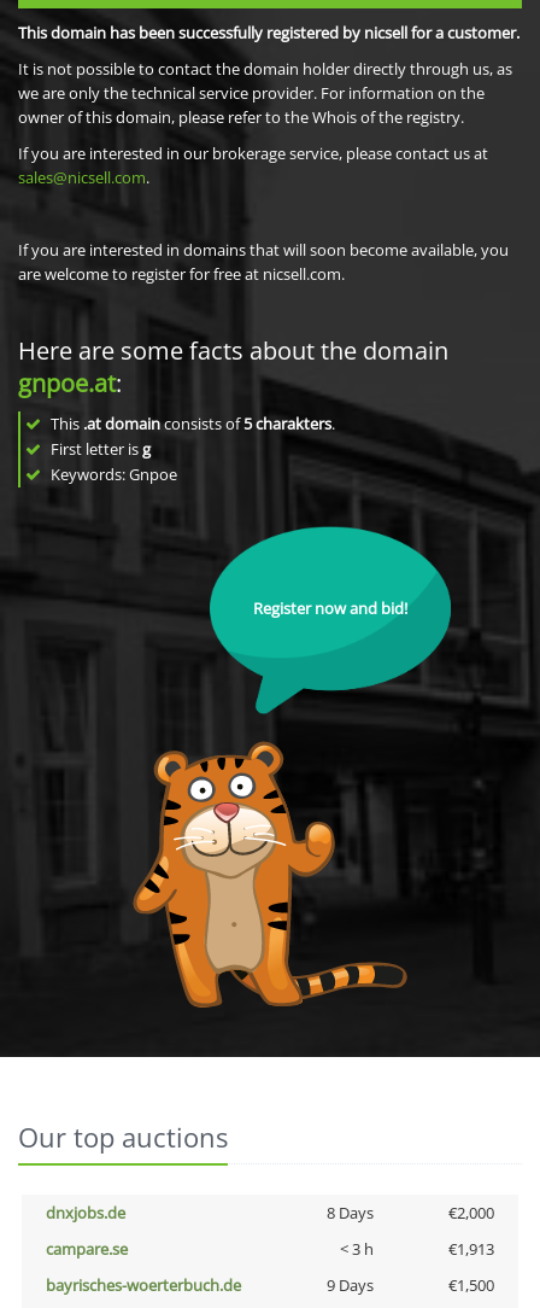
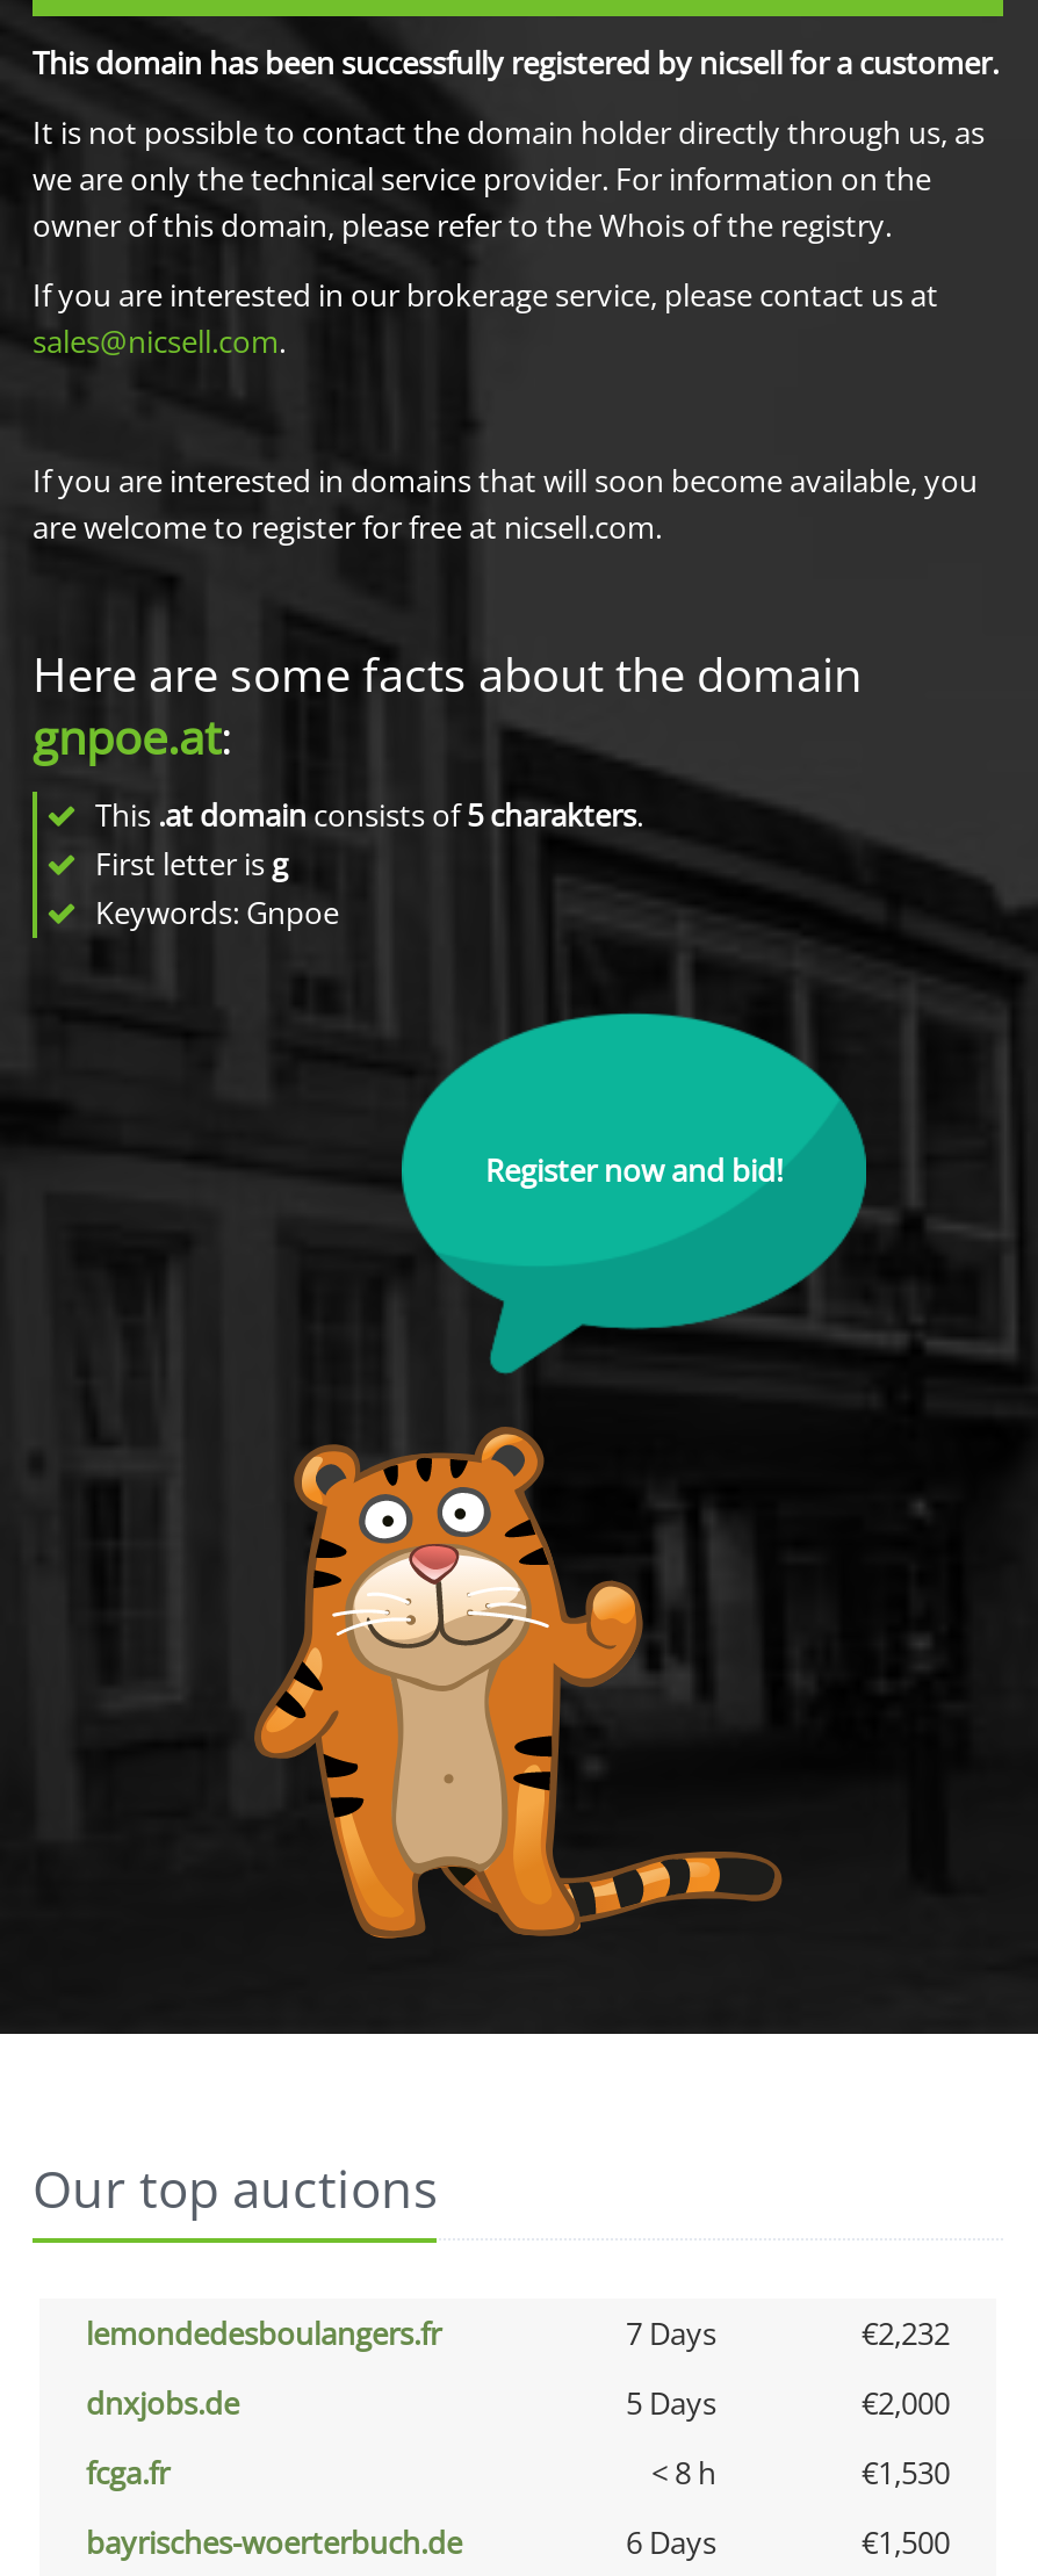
+ lemondedesboulangers.fr
+ 7 Days
+ €2,232

- 8 Days
+ 5 Days

- campare.se
- < 3 h
- €1,913
+ fcga.fr
+ < 8 h
+ €1,530

- 9 Days
+ 6 Days
